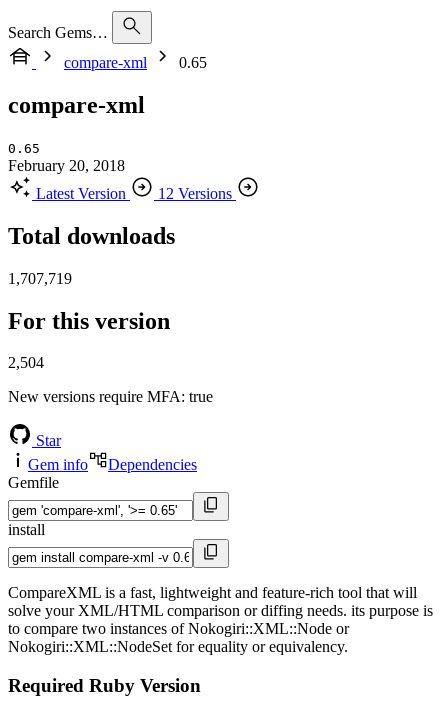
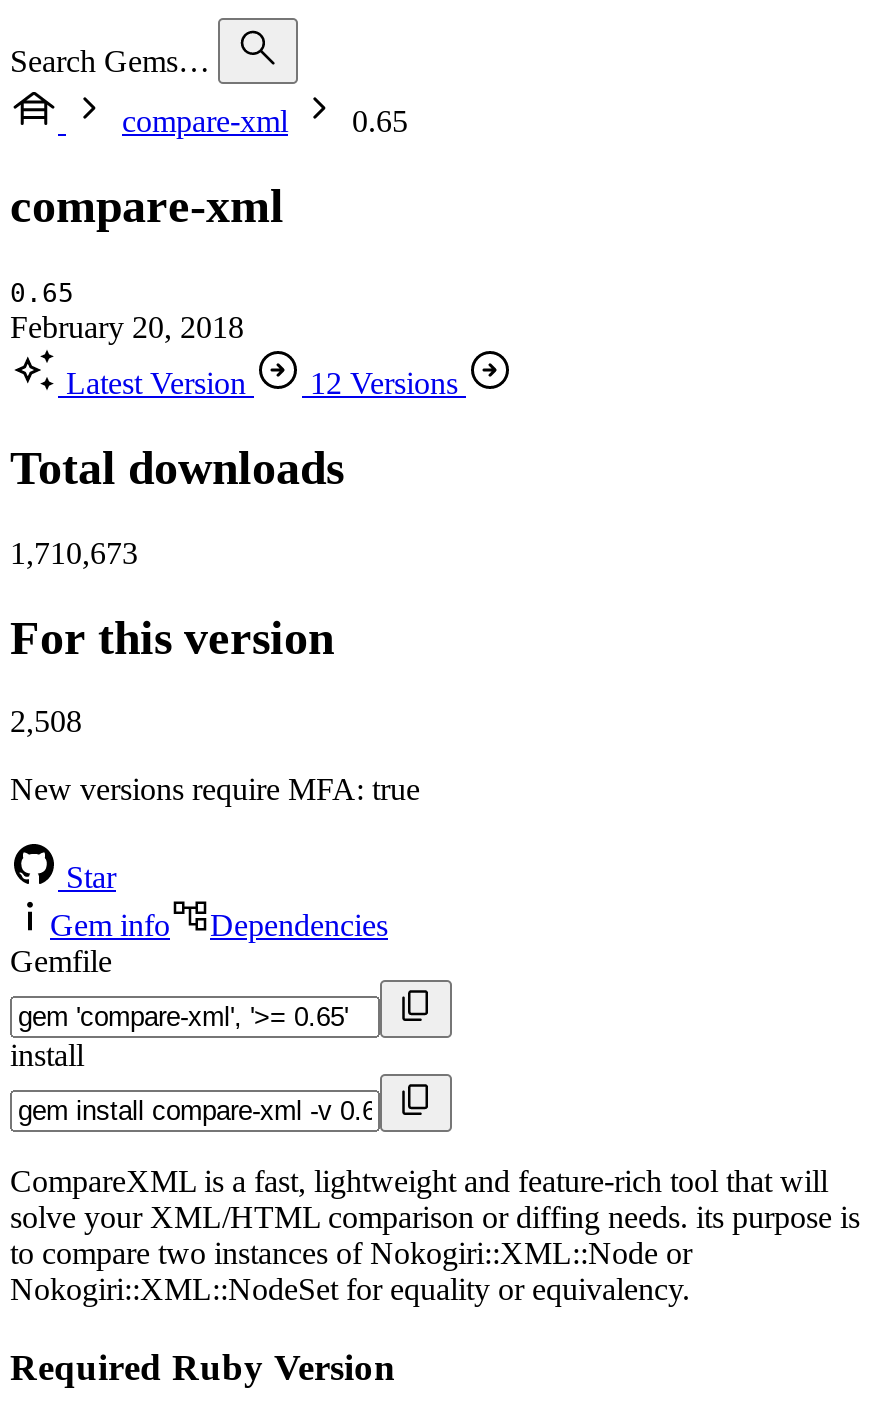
- 1,707,719
+ 1,710,673

- 2,504
+ 2,508
